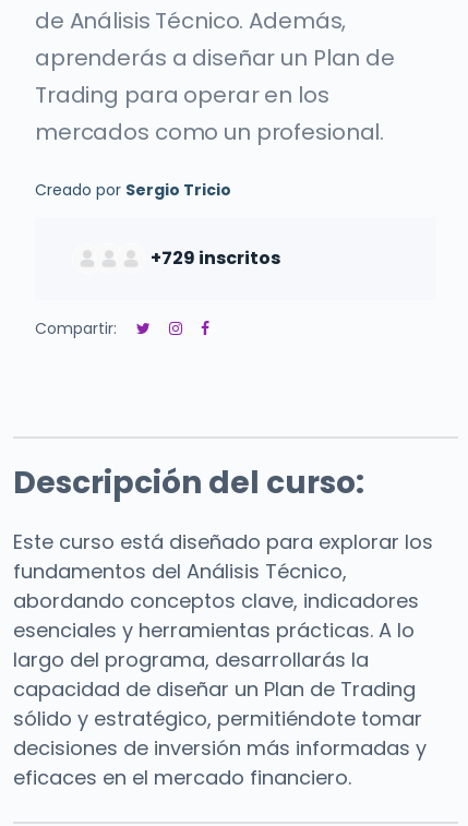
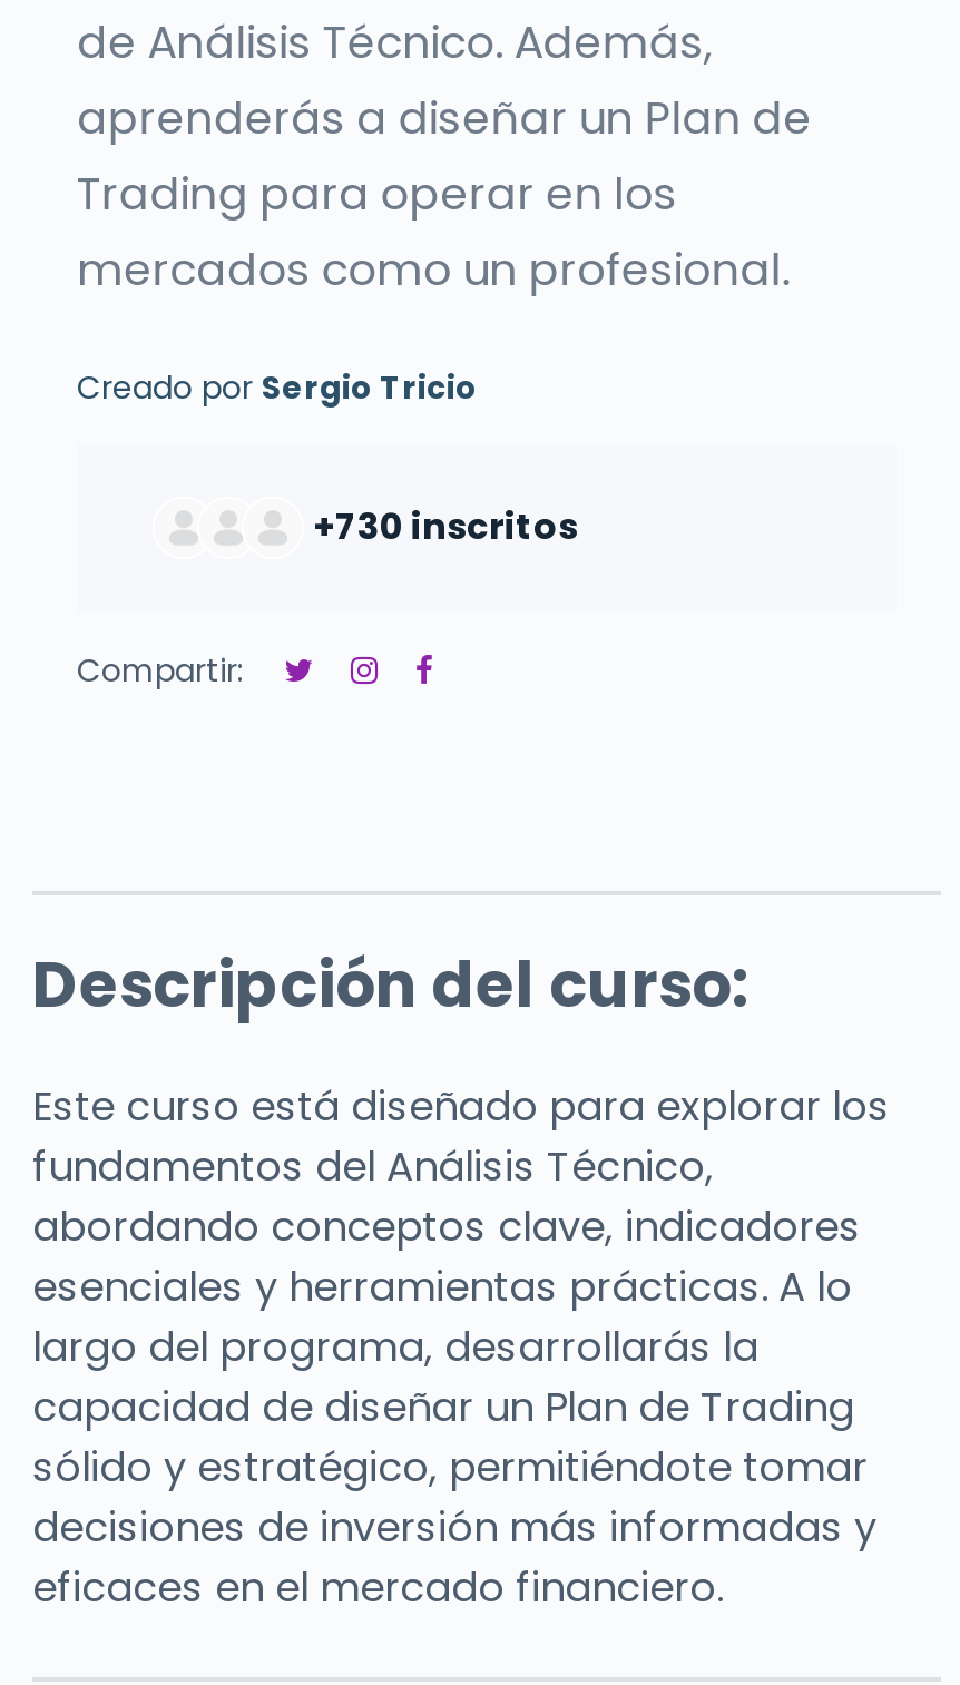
- +729 inscritos
+ +730 inscritos
